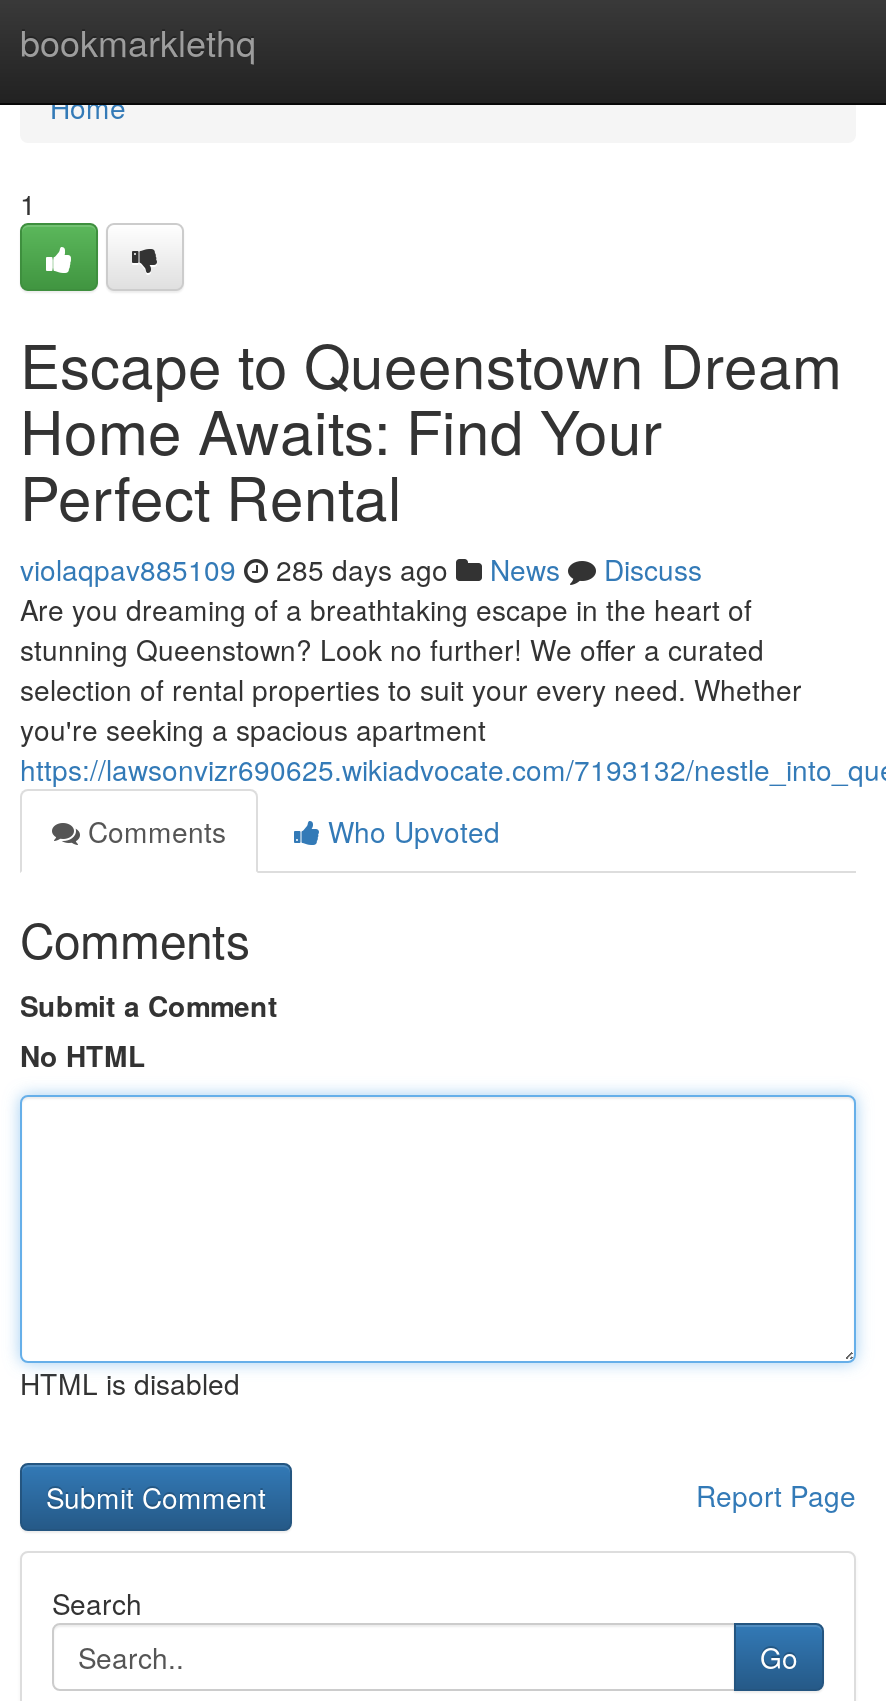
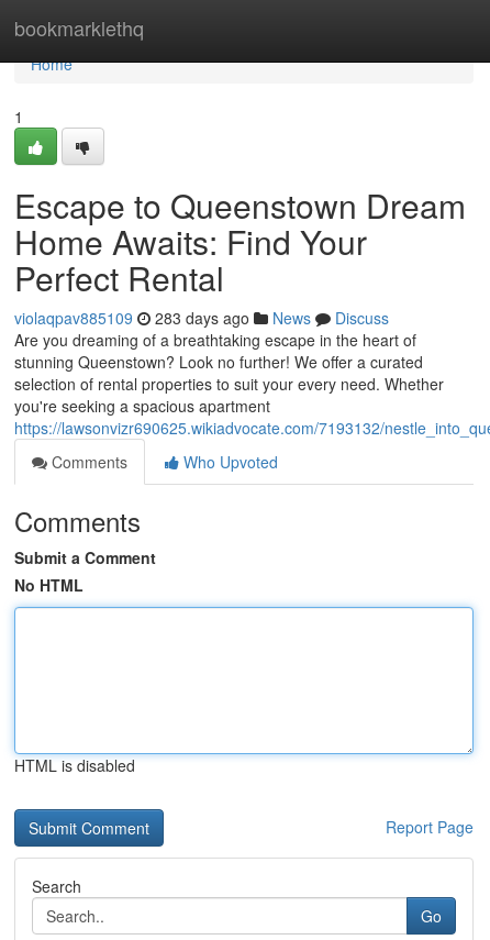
- violaqpav885109 285 days ago News Discuss
+ violaqpav885109 283 days ago News Discuss
